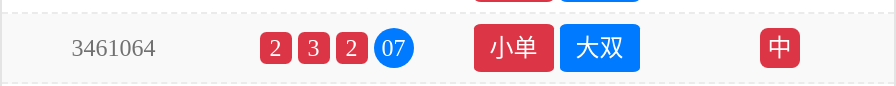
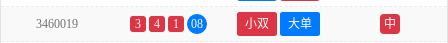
- 3461064
- 2
+ 3460019

- 2
- 07
- 小单
- 大双
+ 4
+ 1
+ 08
+ 小双
+ 大单
